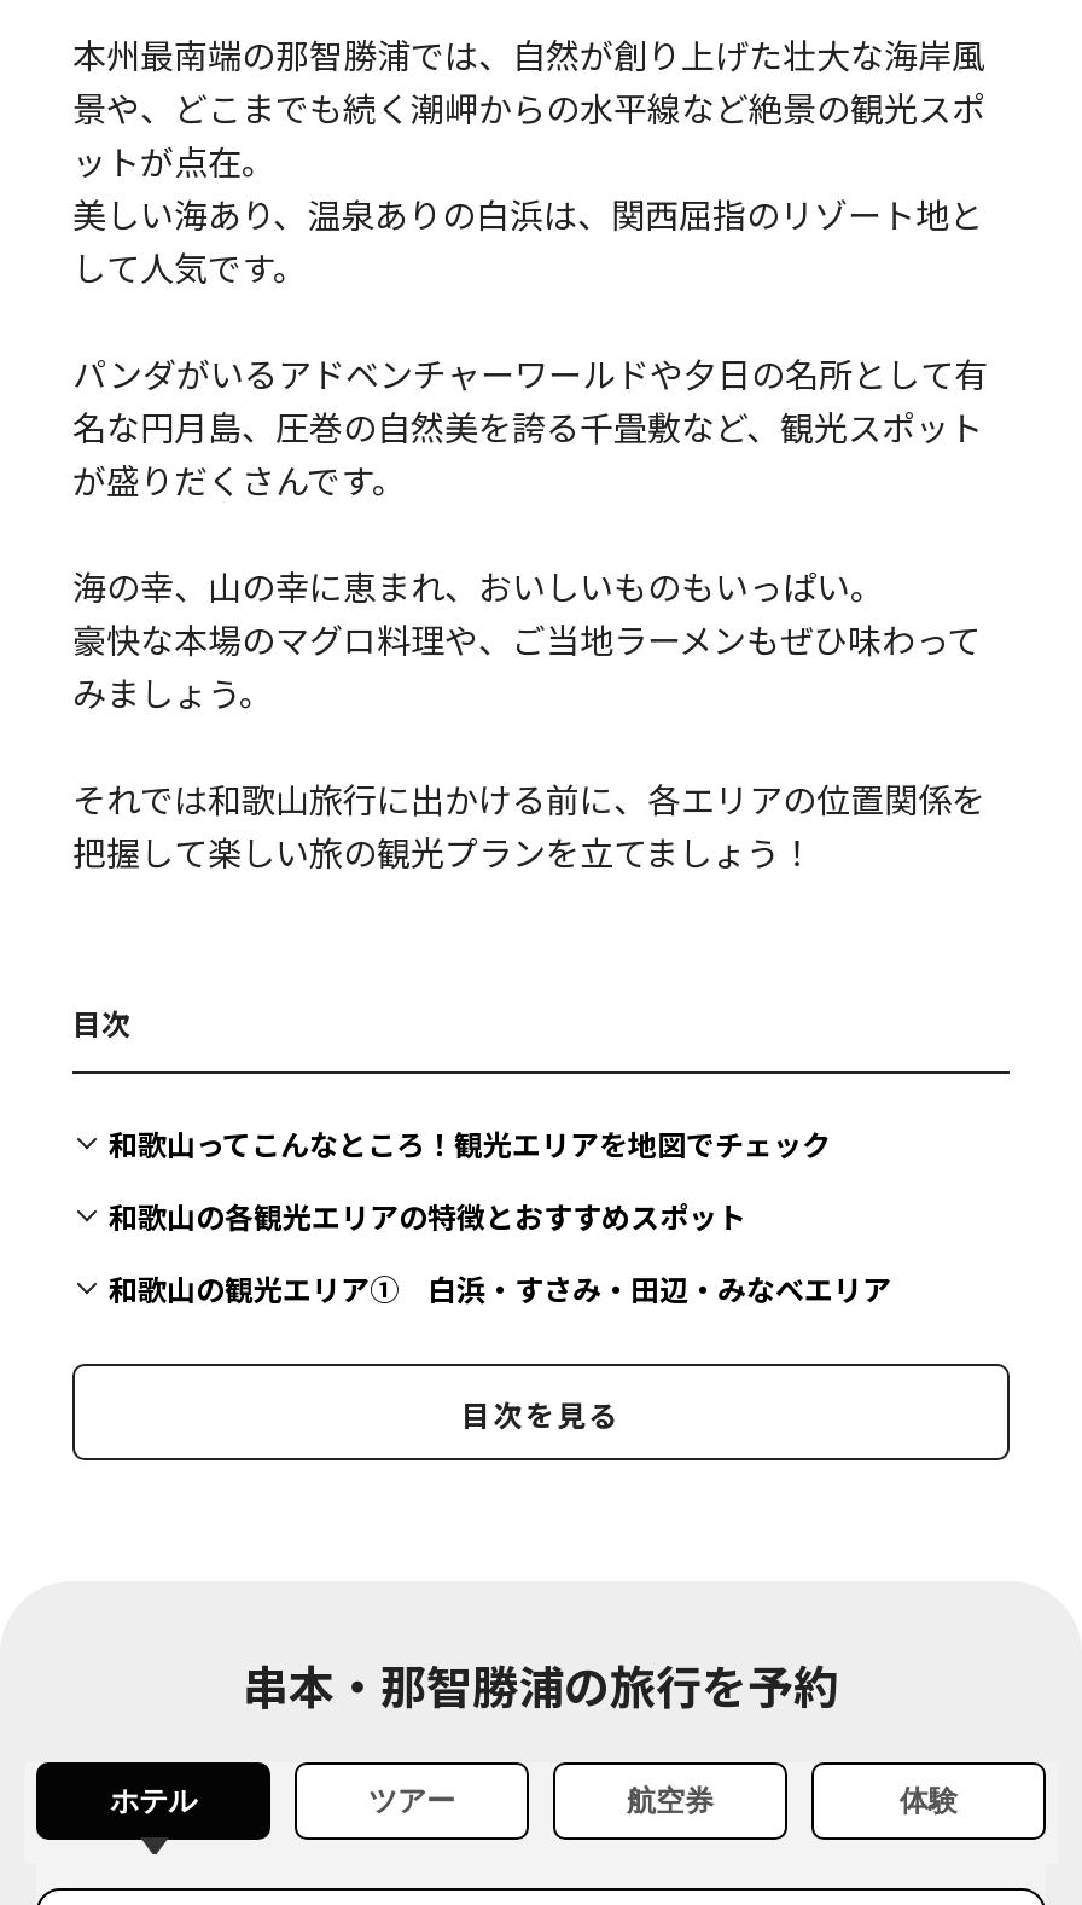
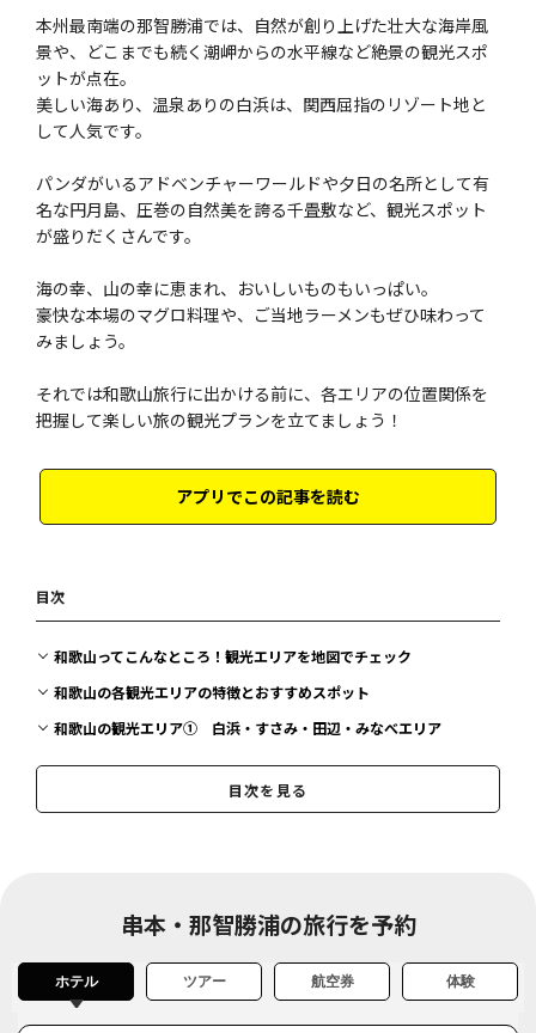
+ アプリでこの記事を読む
